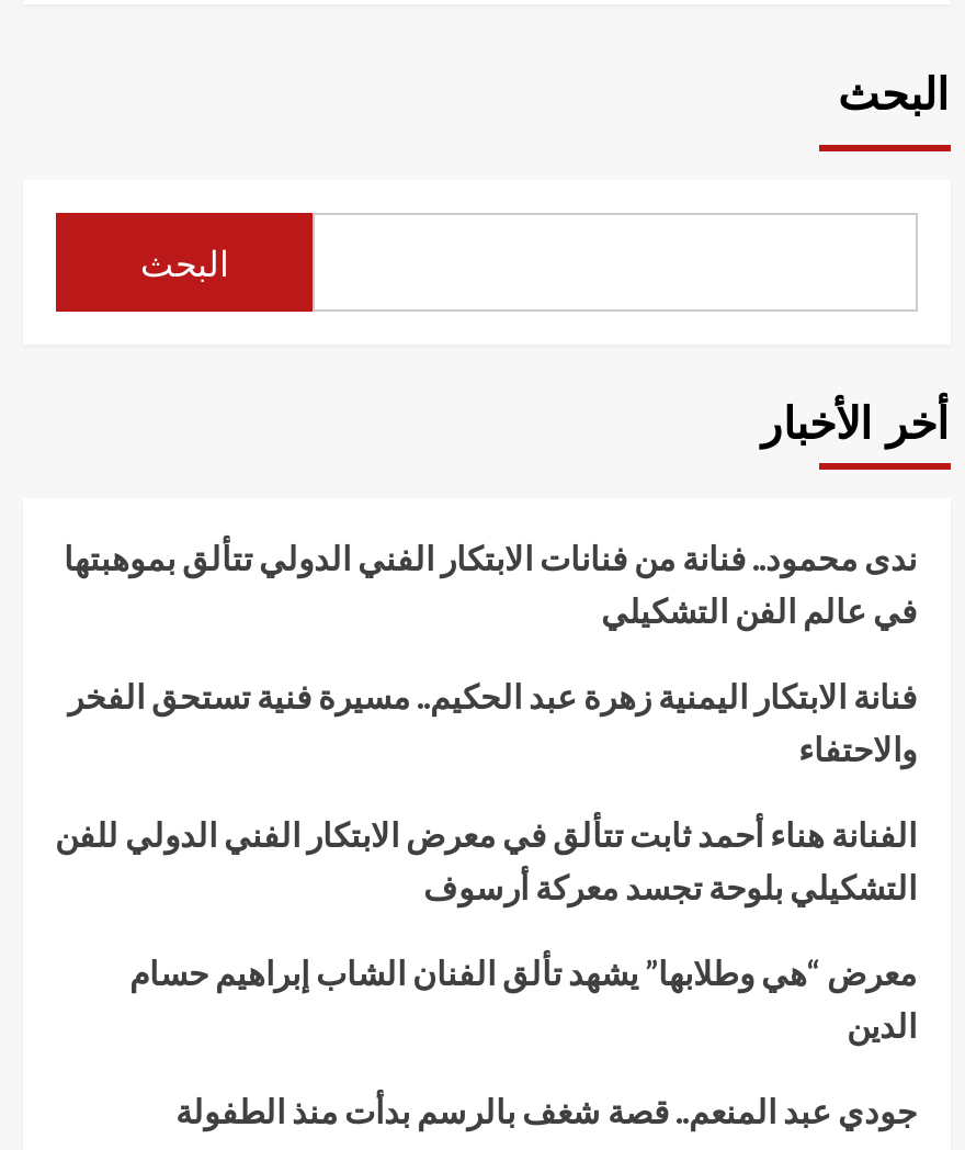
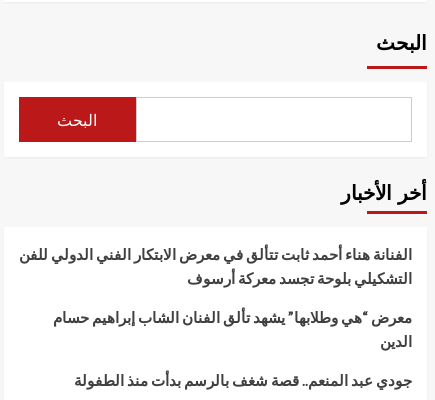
- ندى محمود.. فنانة من فنانات الابتكار الفني الدولي تتألق بموهبتها
- في عالم الفن التشكيلي
- فنانة الابتكار اليمنية زهرة عبد الحكيم.. مسيرة فنية تستحق الفخر
- والاحتفاء
